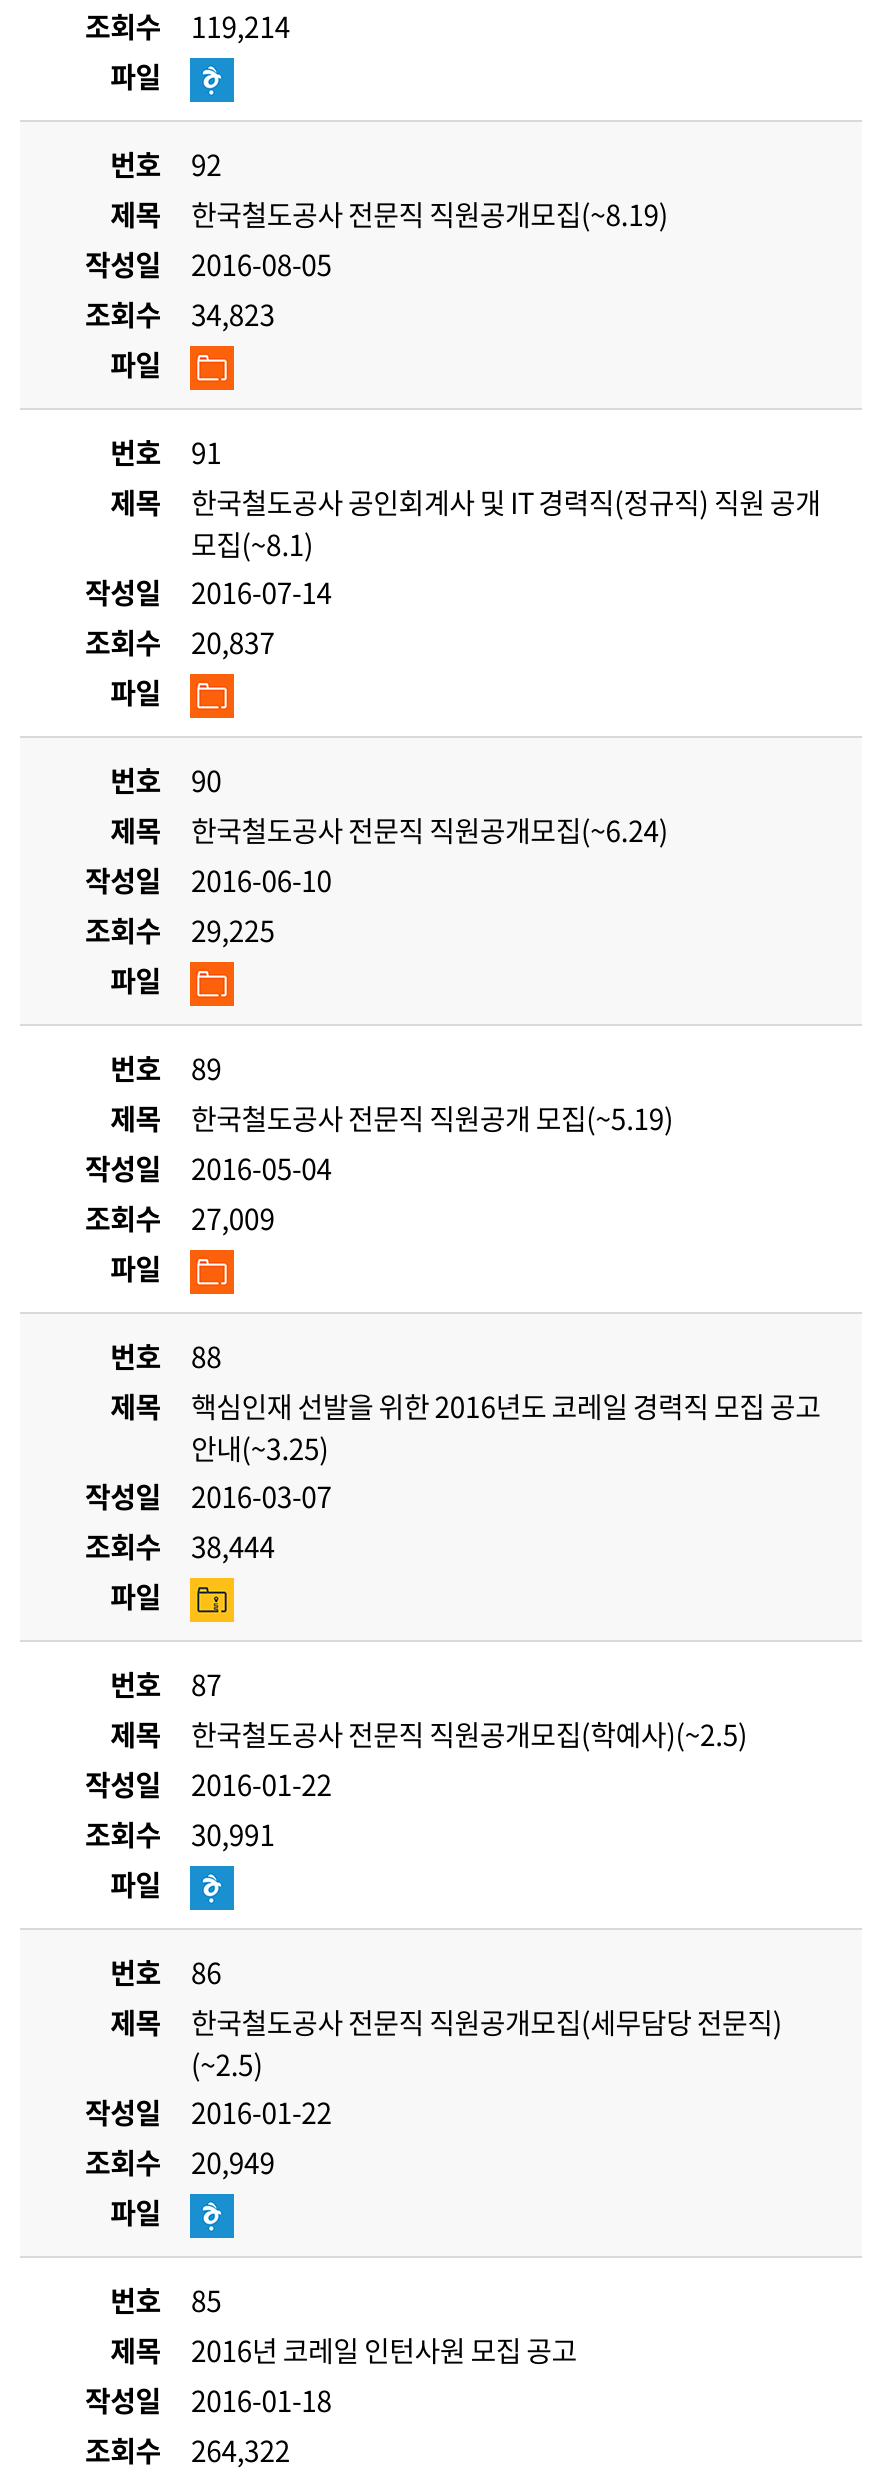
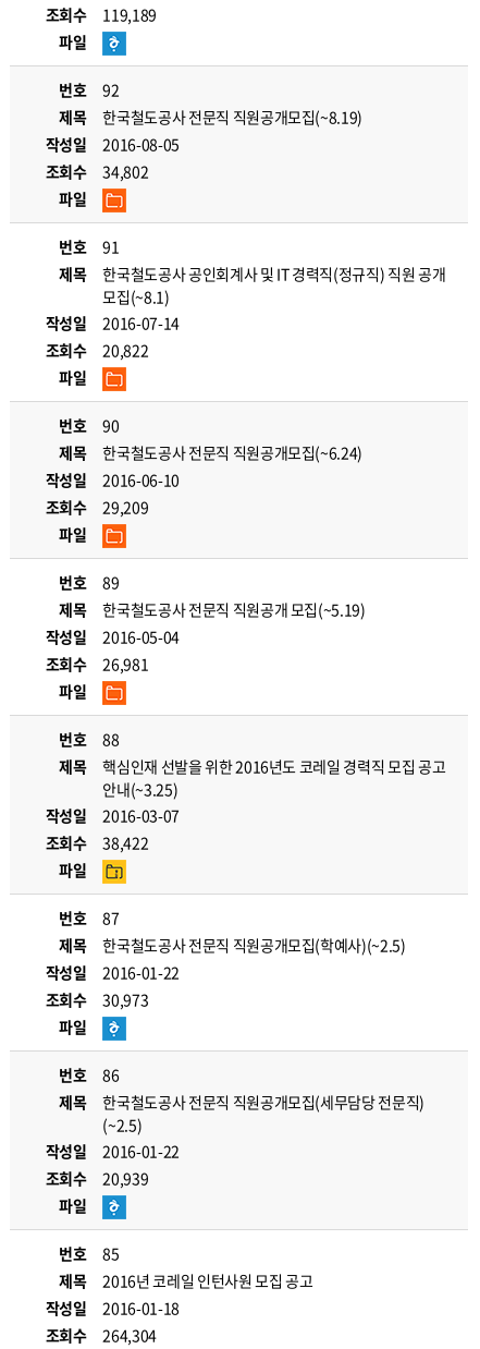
- 조회수 119,214
+ 조회수 119,189

- 조회수 34,823
+ 조회수 34,802

- 조회수 20,837
+ 조회수 20,822

- 조회수 29,225
+ 조회수 29,209

- 조회수 27,009
+ 조회수 26,981

- 조회수 38,444
+ 조회수 38,422

- 조회수 30,991
+ 조회수 30,973

- 조회수 20,949
+ 조회수 20,939

- 조회수 264,322
+ 조회수 264,304
